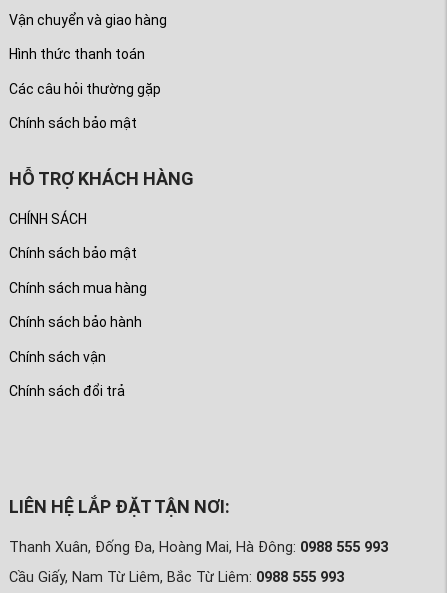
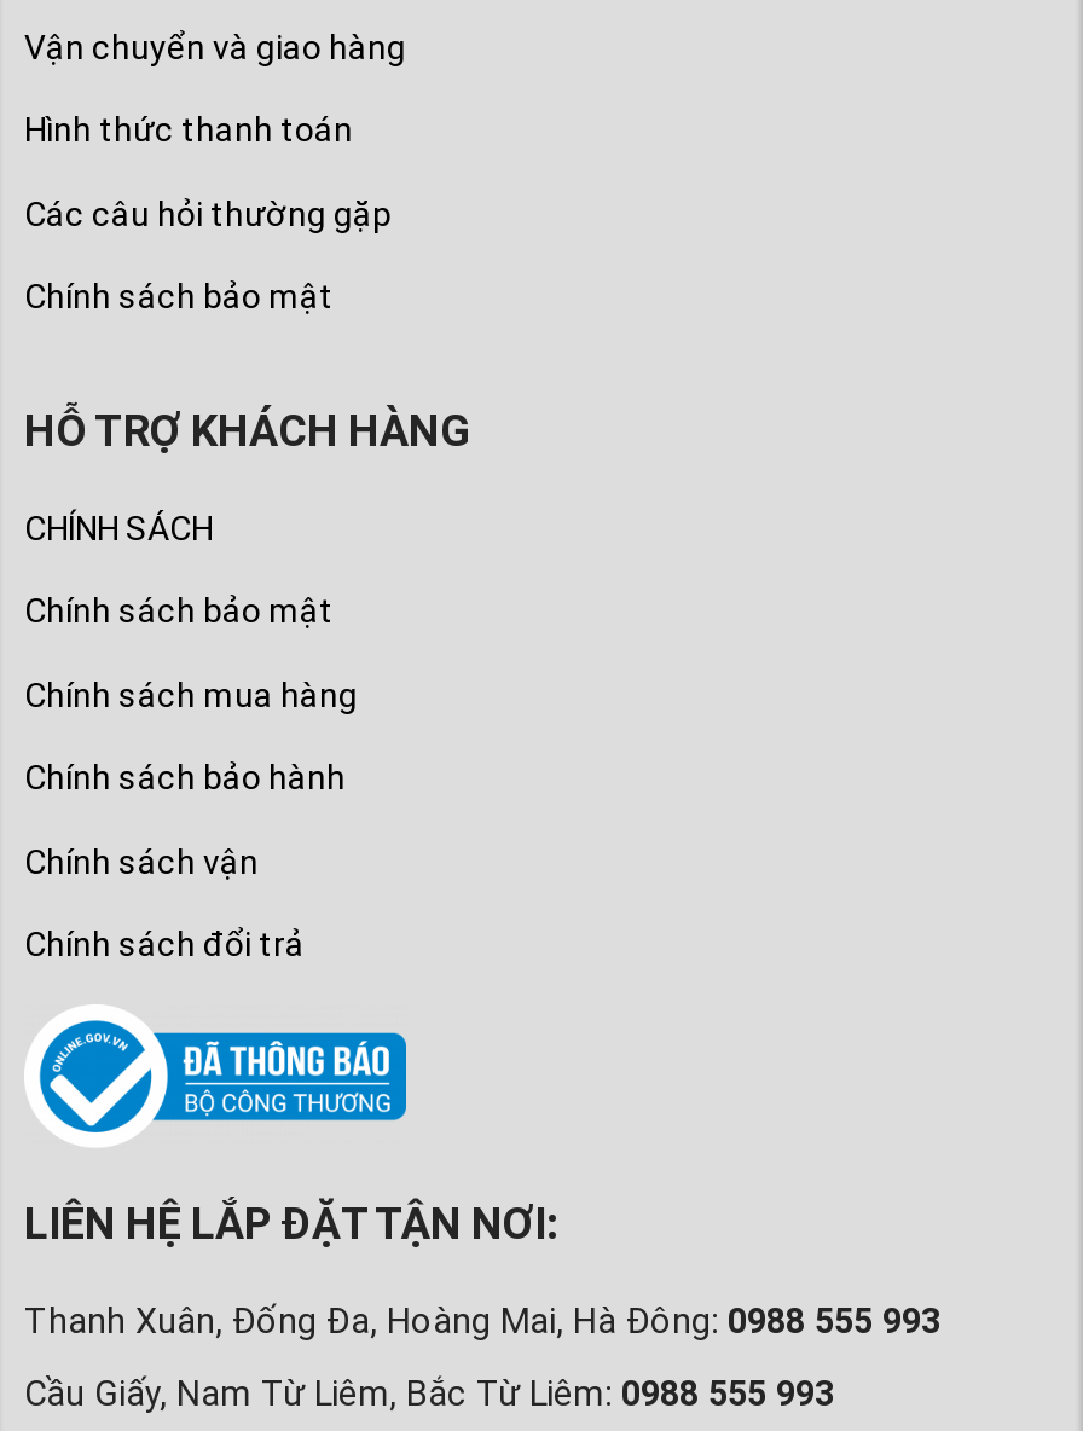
+ [image]
